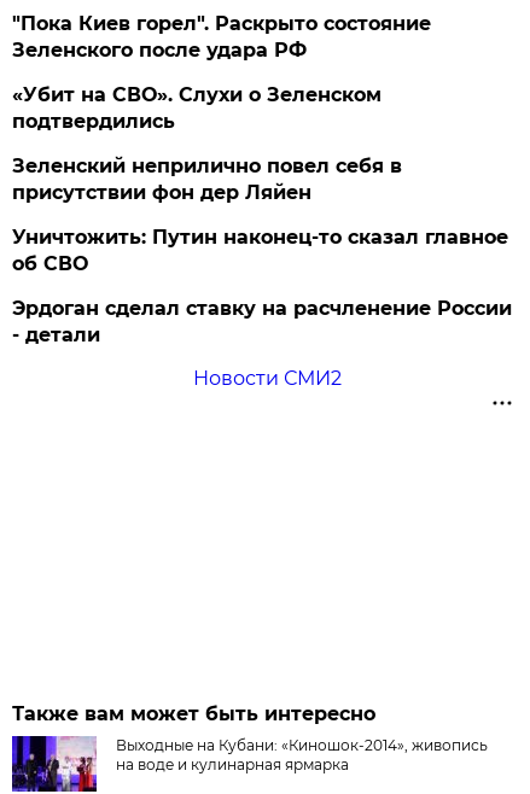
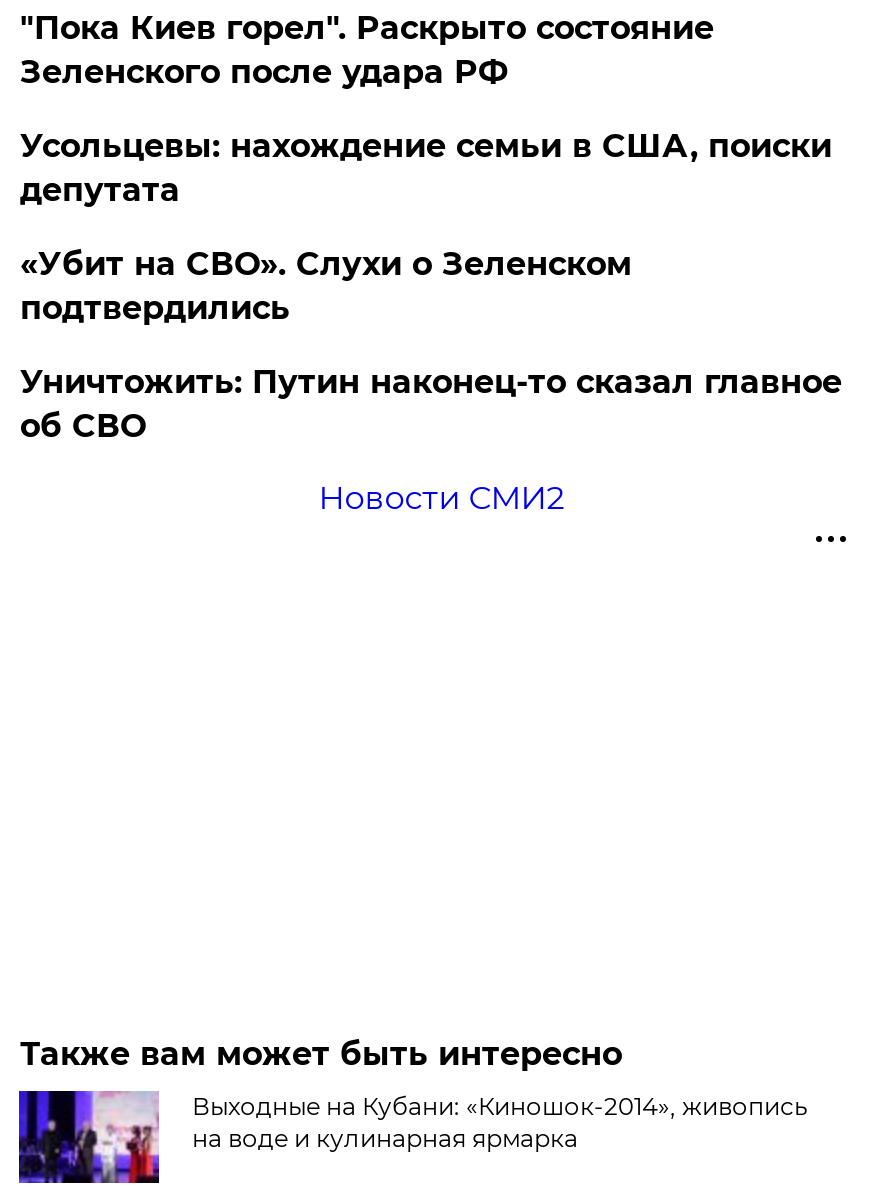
+ Усольцевы: нахождение семьи в США, поиски
+ депутата

moved down: «Убит на СВО». Слухи о Зеленском | подтвердились

- Зеленский неприлично повел cебя в
- присутствии фон дер Ляйен

- Эрдоган сделал ставку на расчленение России
- - детали
